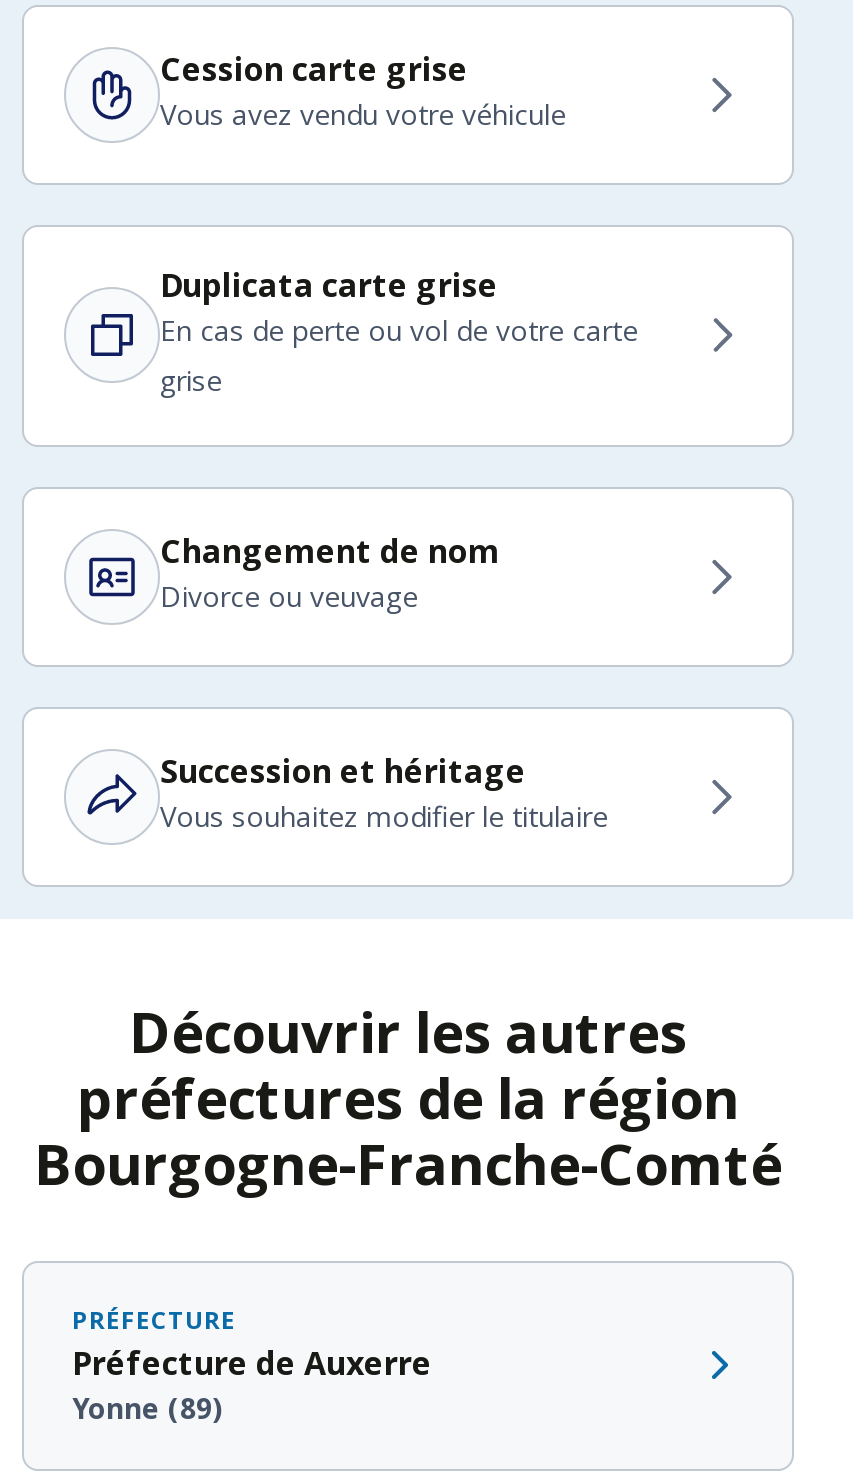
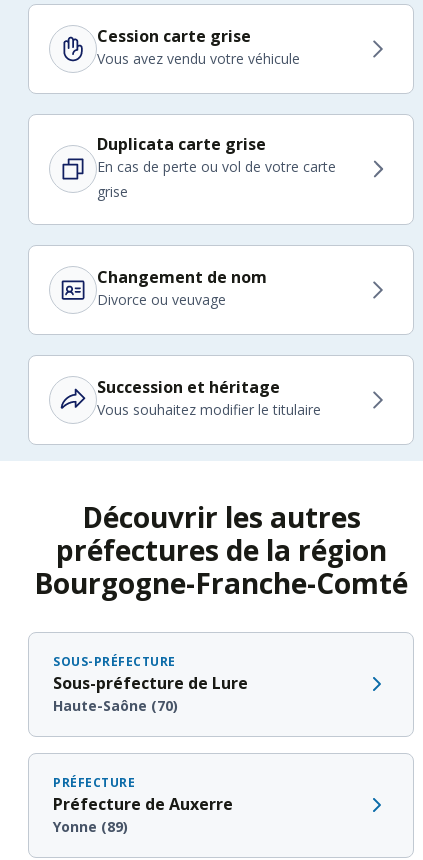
+ SOUS-PRÉFECTURE
+ Sous-préfecture de Lure
+ Haute-Saône (70)
